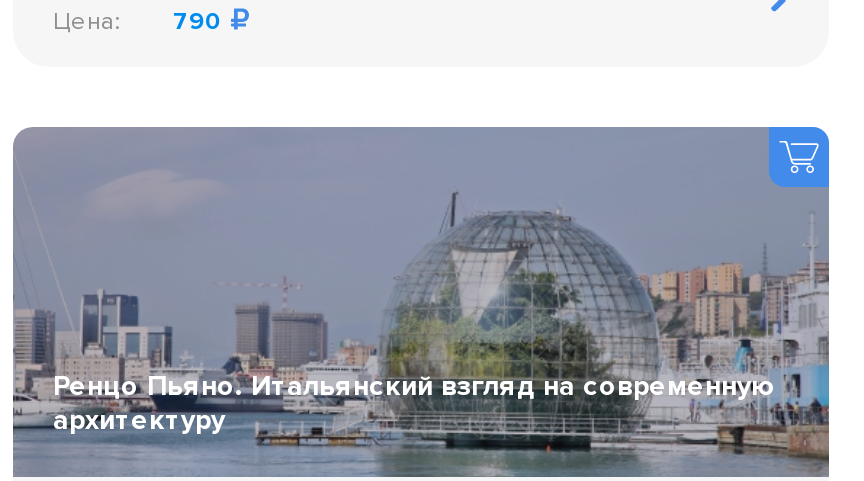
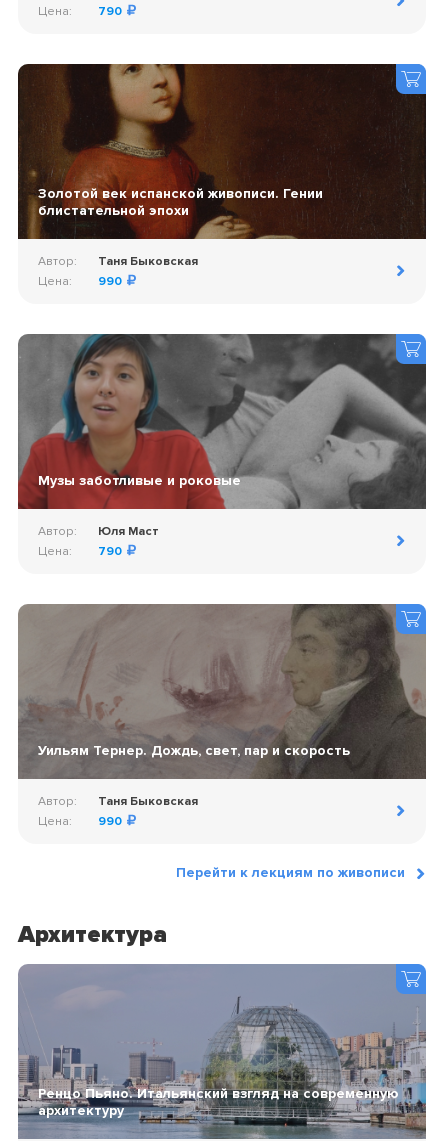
+ [image]
+ Золотой век испанской живописи. Гении
+ блистательной эпохи
+ Автор:
+ Таня Быковская
+ Цена:
+ 990

+ [image]
+ Музы заботливые и роковые
+ Автор:
+ Юля Маст
+ Цена:
+ 790

+ [image]
+ Уильям Тернер. Дождь, свет, пар и скорость
+ Автор:
+ Таня Быковская
+ Цена:
+ 990
+ Перейти к лекциям по живописи
+ Архитектура
